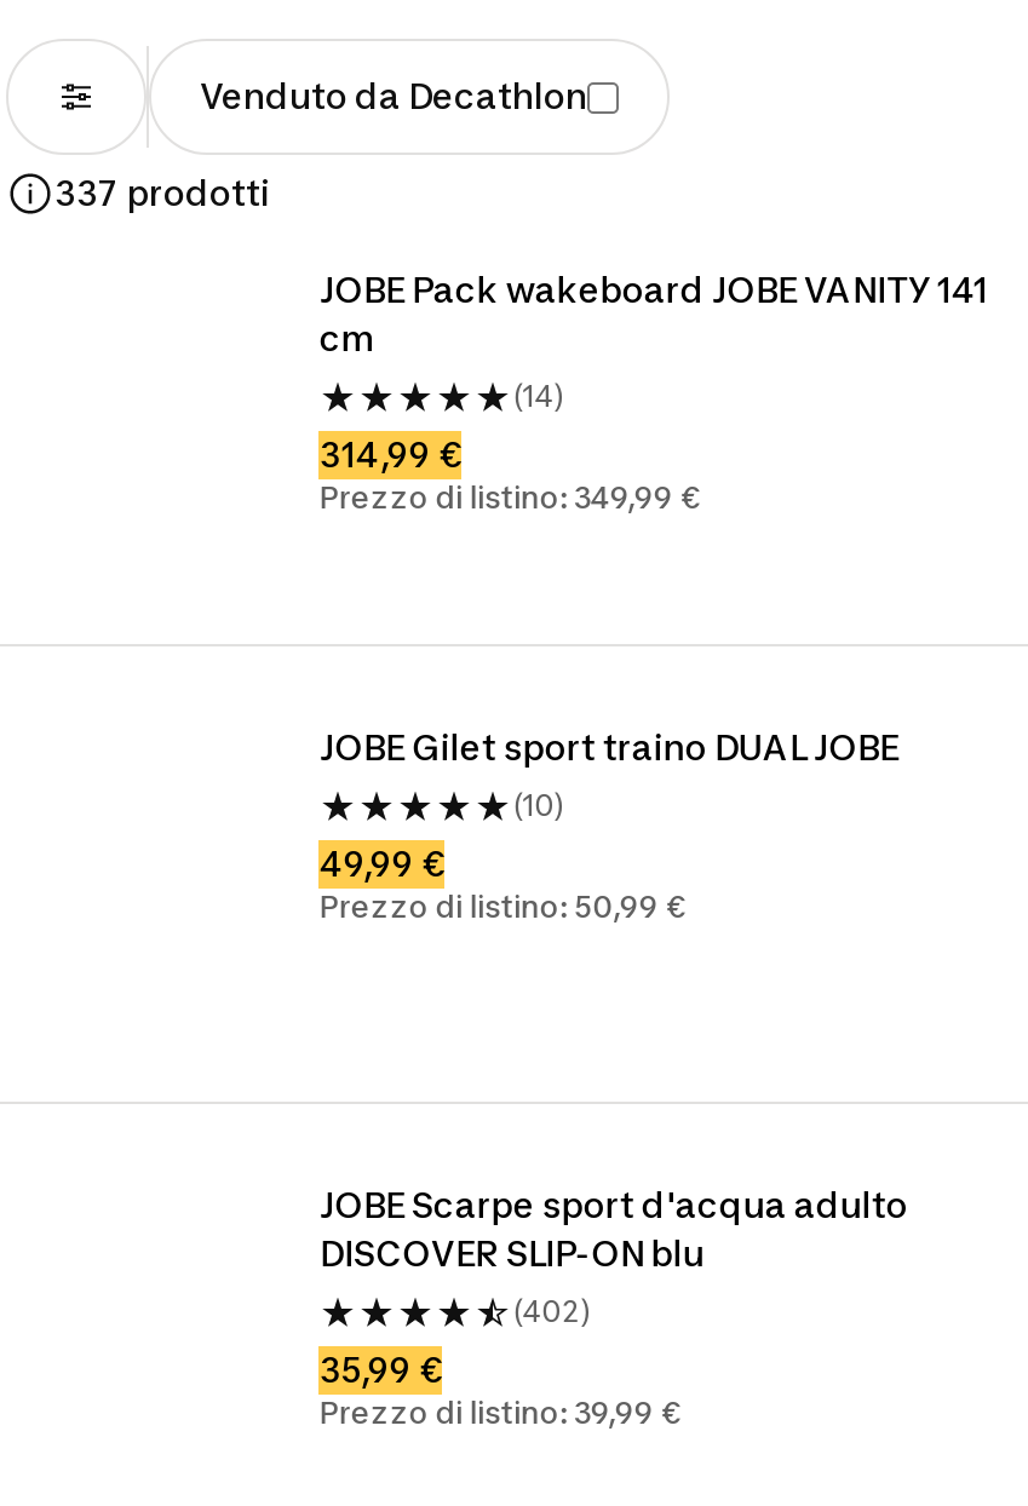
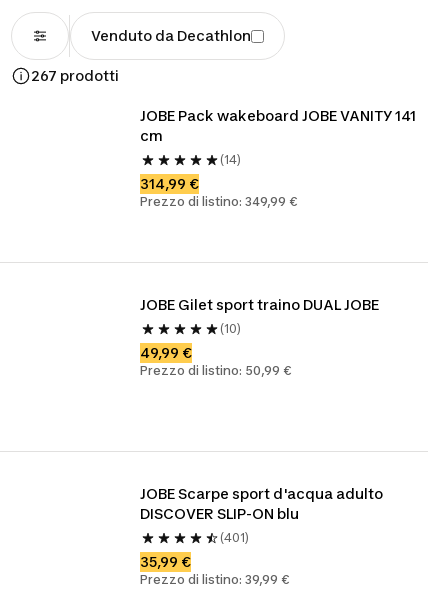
- 337 prodotti
+ 267 prodotti

- (402)
+ (401)
